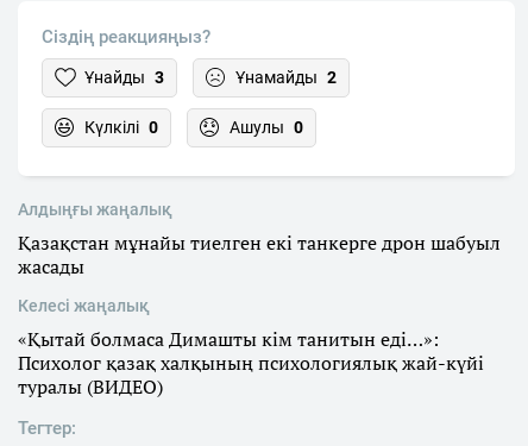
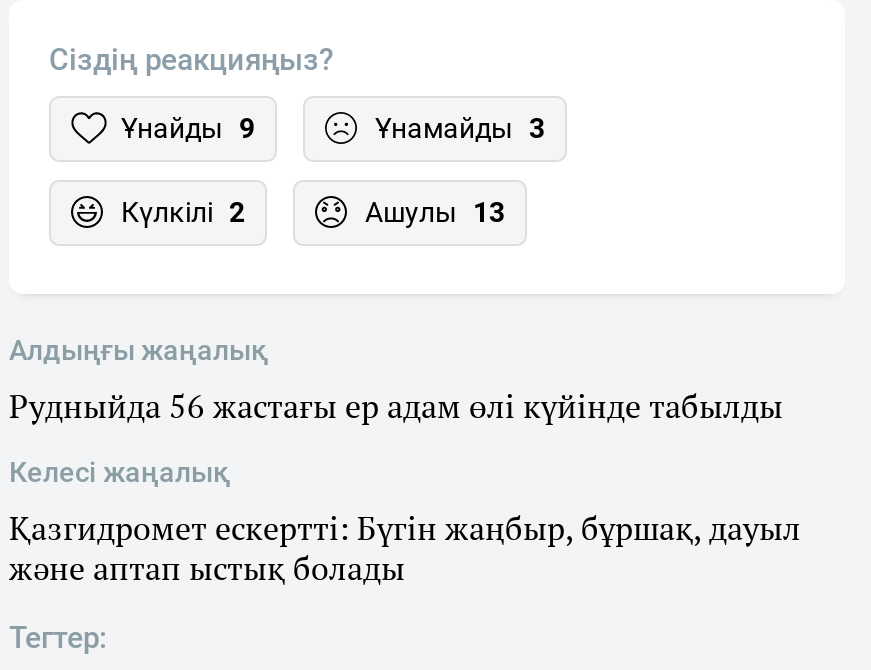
- Ұнайды 3
+ Ұнайды 9

- Ұнамайды 2
+ Ұнамайды 3

- Күлкілі 0
+ Күлкілі 2

- Ашулы 0
+ Ашулы 13

- Қазақстан мұнайы тиелген екі танкерге дрон шабуыл
- жасады
+ Рудныйда 56 жастағы ер адам өлі күйінде табылды

- «Қытай болмаса Димашты кім танитын еді…»:
- Психолог қазақ халқының психологиялық жай-күйі
- туралы (ВИДЕО)
+ Қазгидромет ескертті: Бүгін жаңбыр, бұршақ, дауыл
+ және аптап ыстық болады
